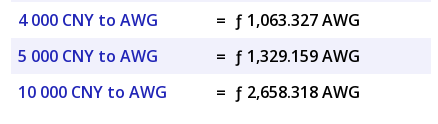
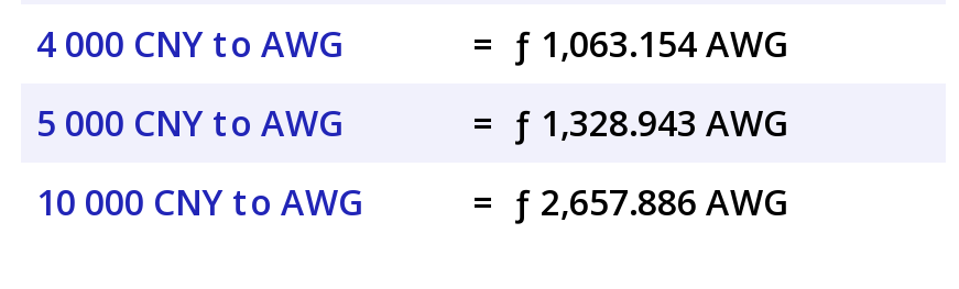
- = ƒ 1,063.327 AWG
+ = ƒ 1,063.154 AWG

- = ƒ 1,329.159 AWG
+ = ƒ 1,328.943 AWG

- = ƒ 2,658.318 AWG
+ = ƒ 2,657.886 AWG
